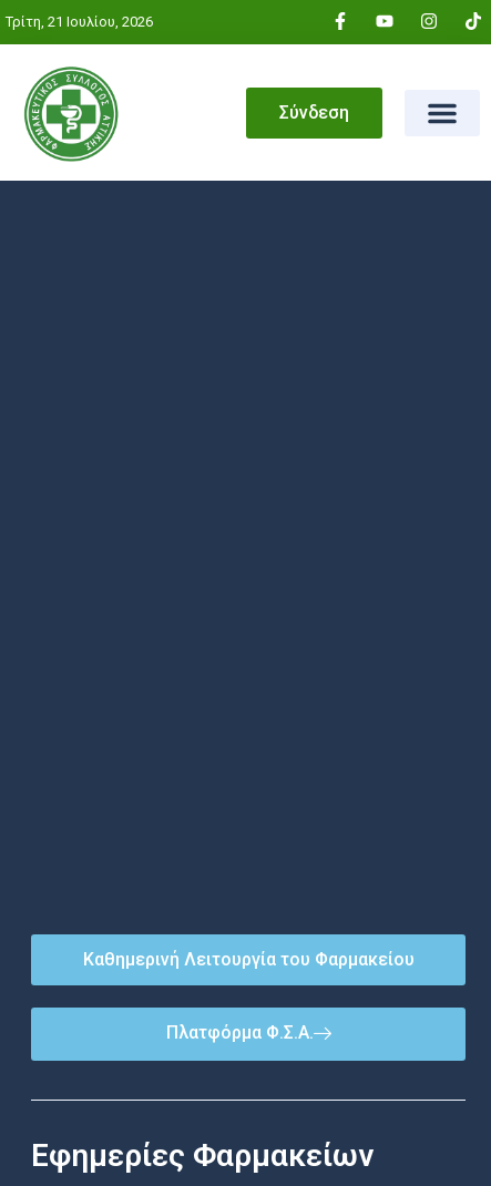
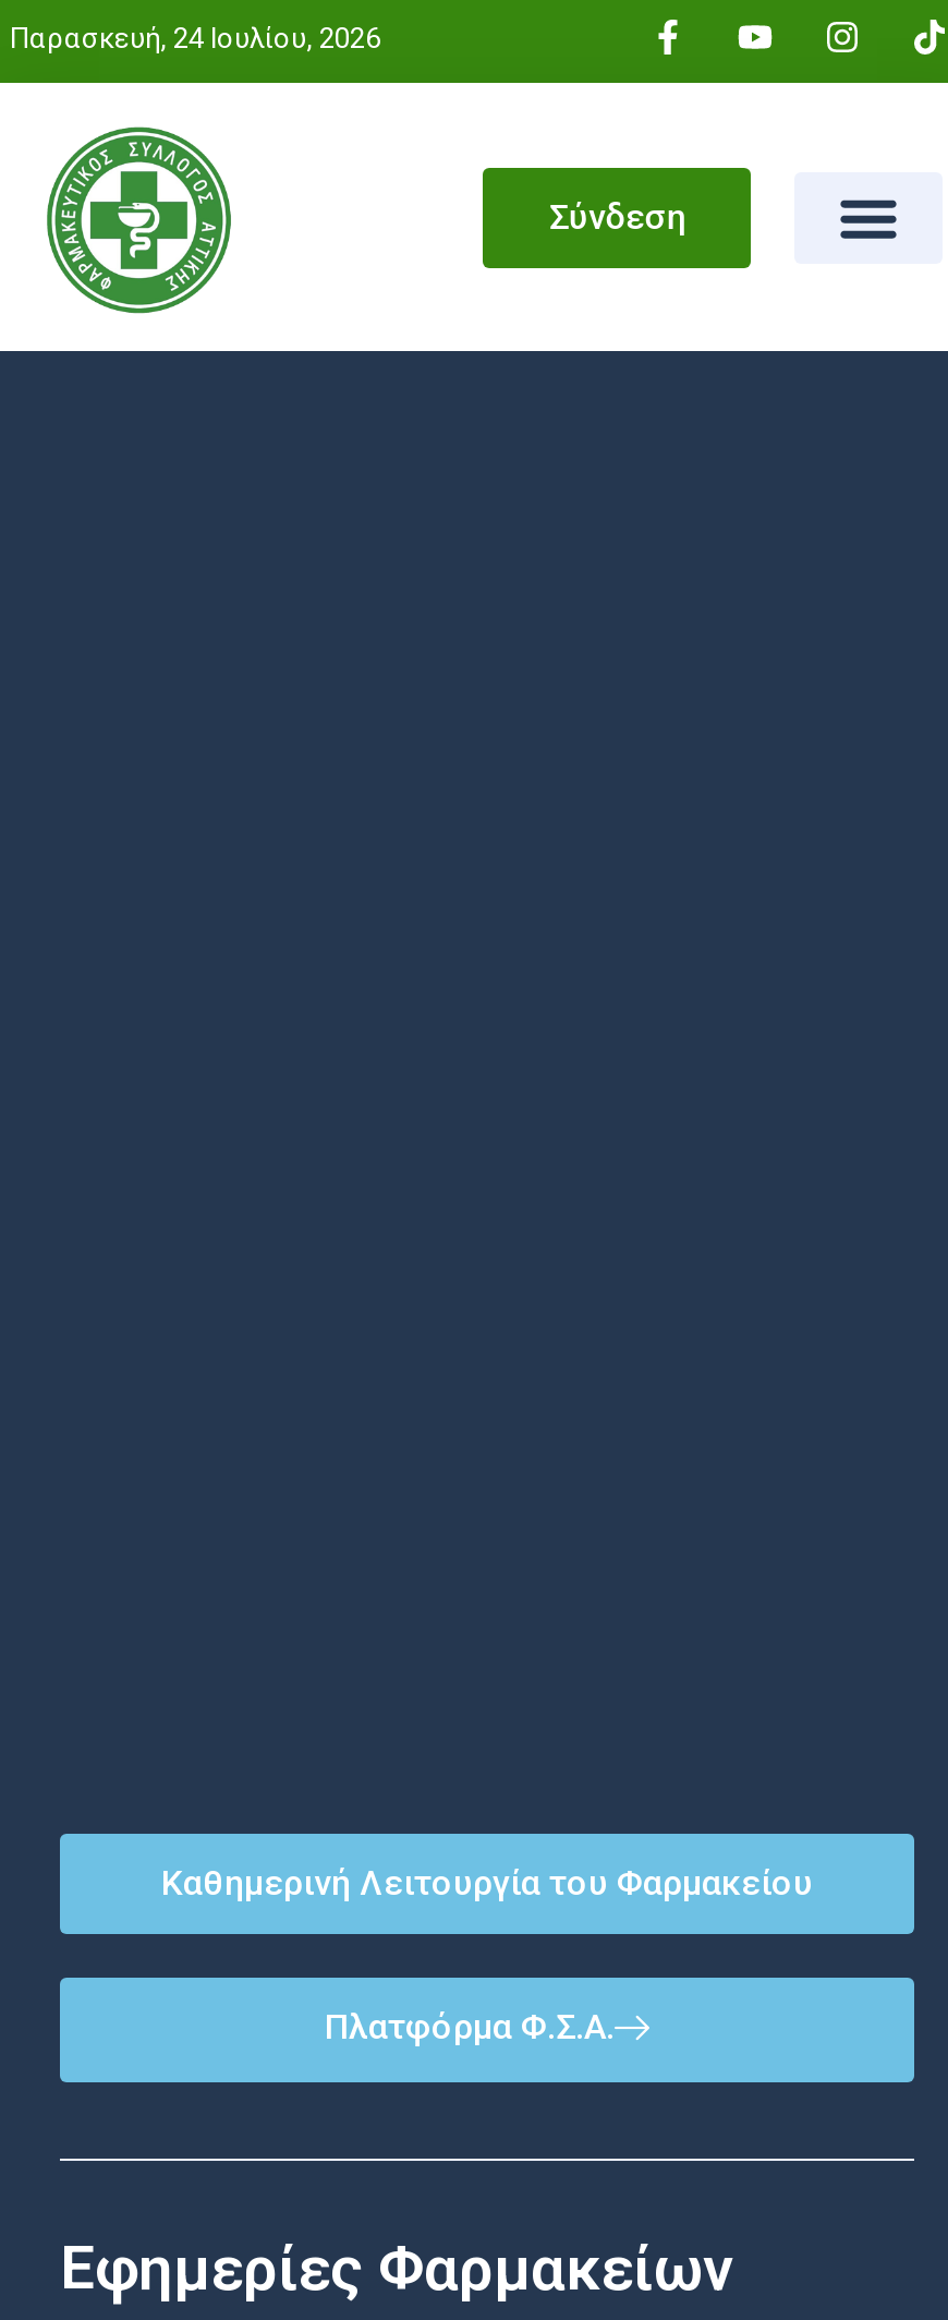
- Τρίτη, 21 Ιουλίου, 2026
+ Παρασκευή, 24 Ιουλίου, 2026
